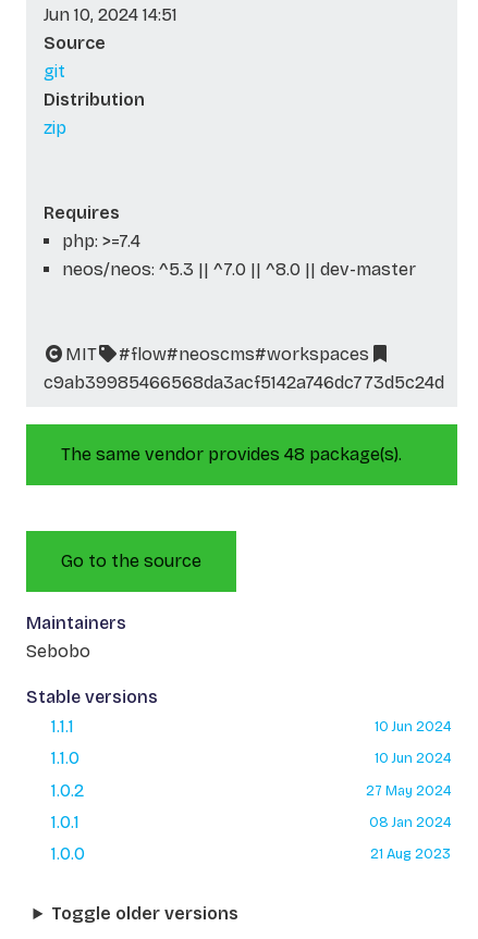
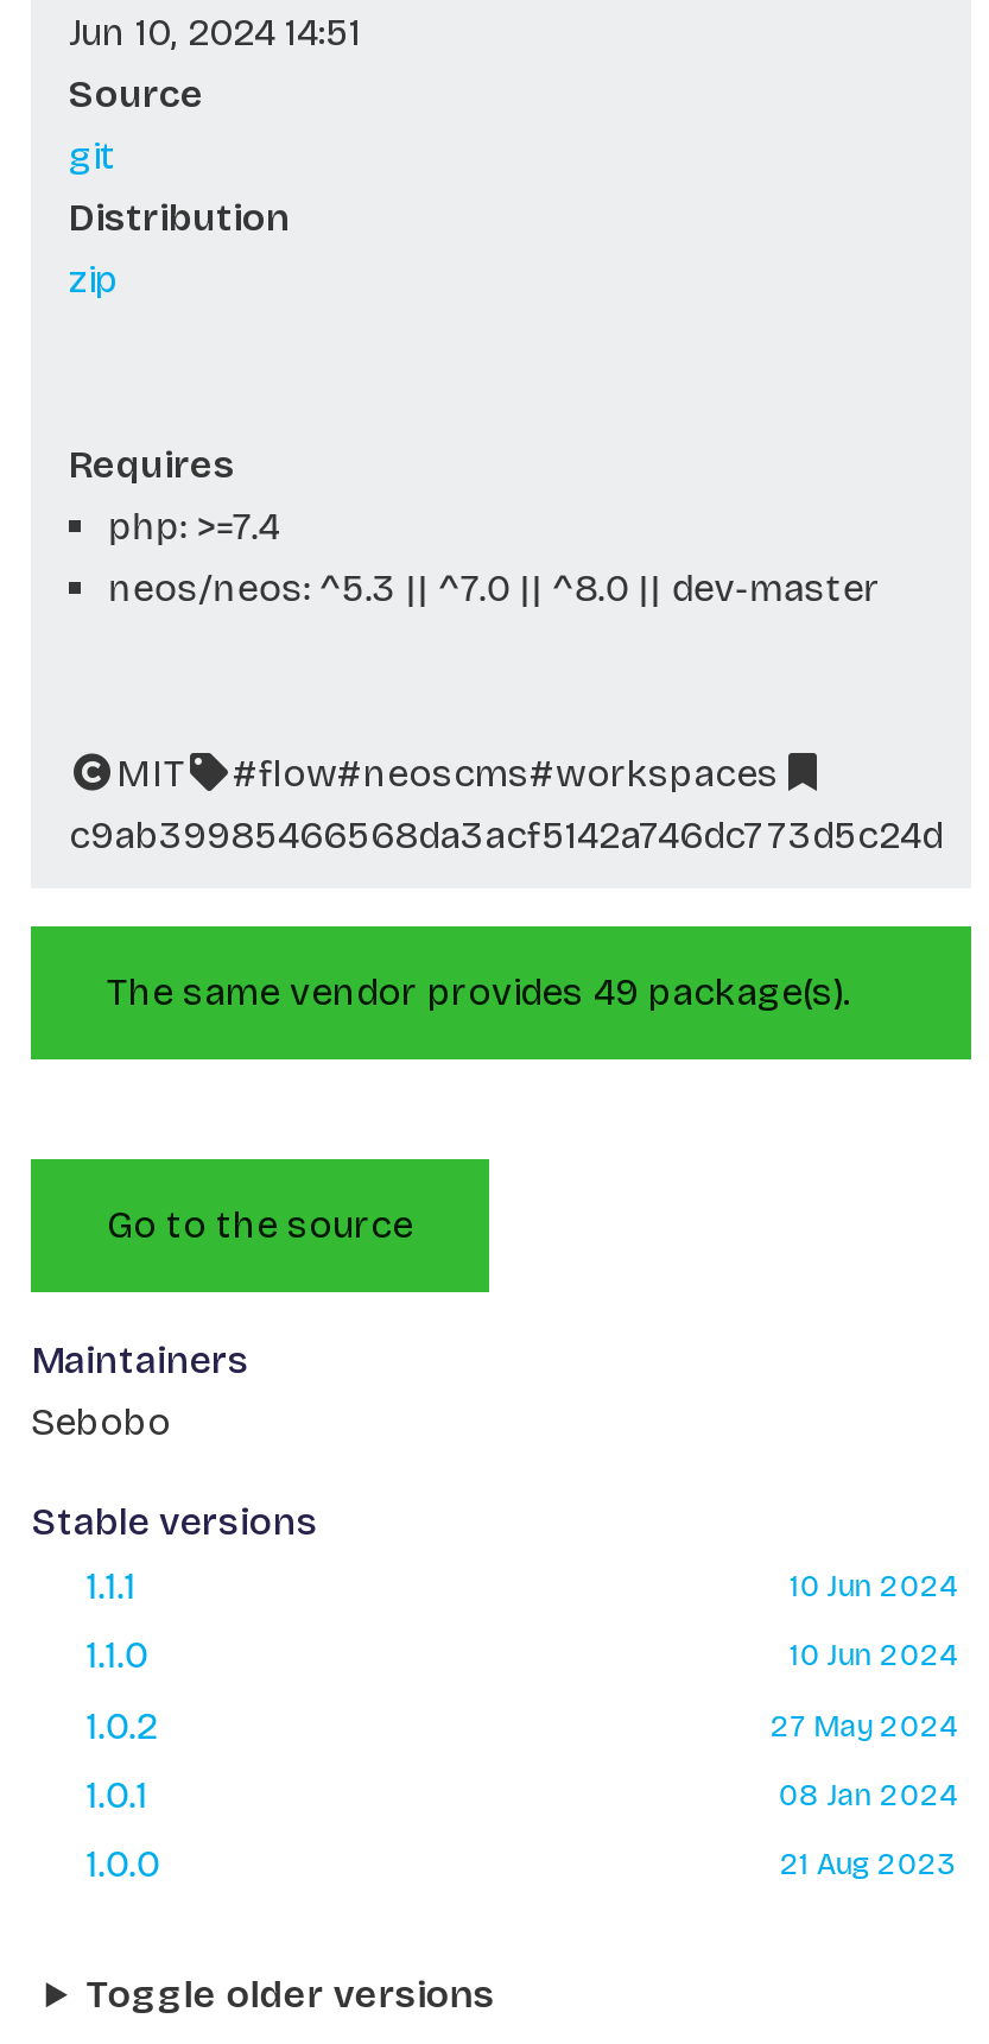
- The same vendor provides 48 package(s).
+ The same vendor provides 49 package(s).
